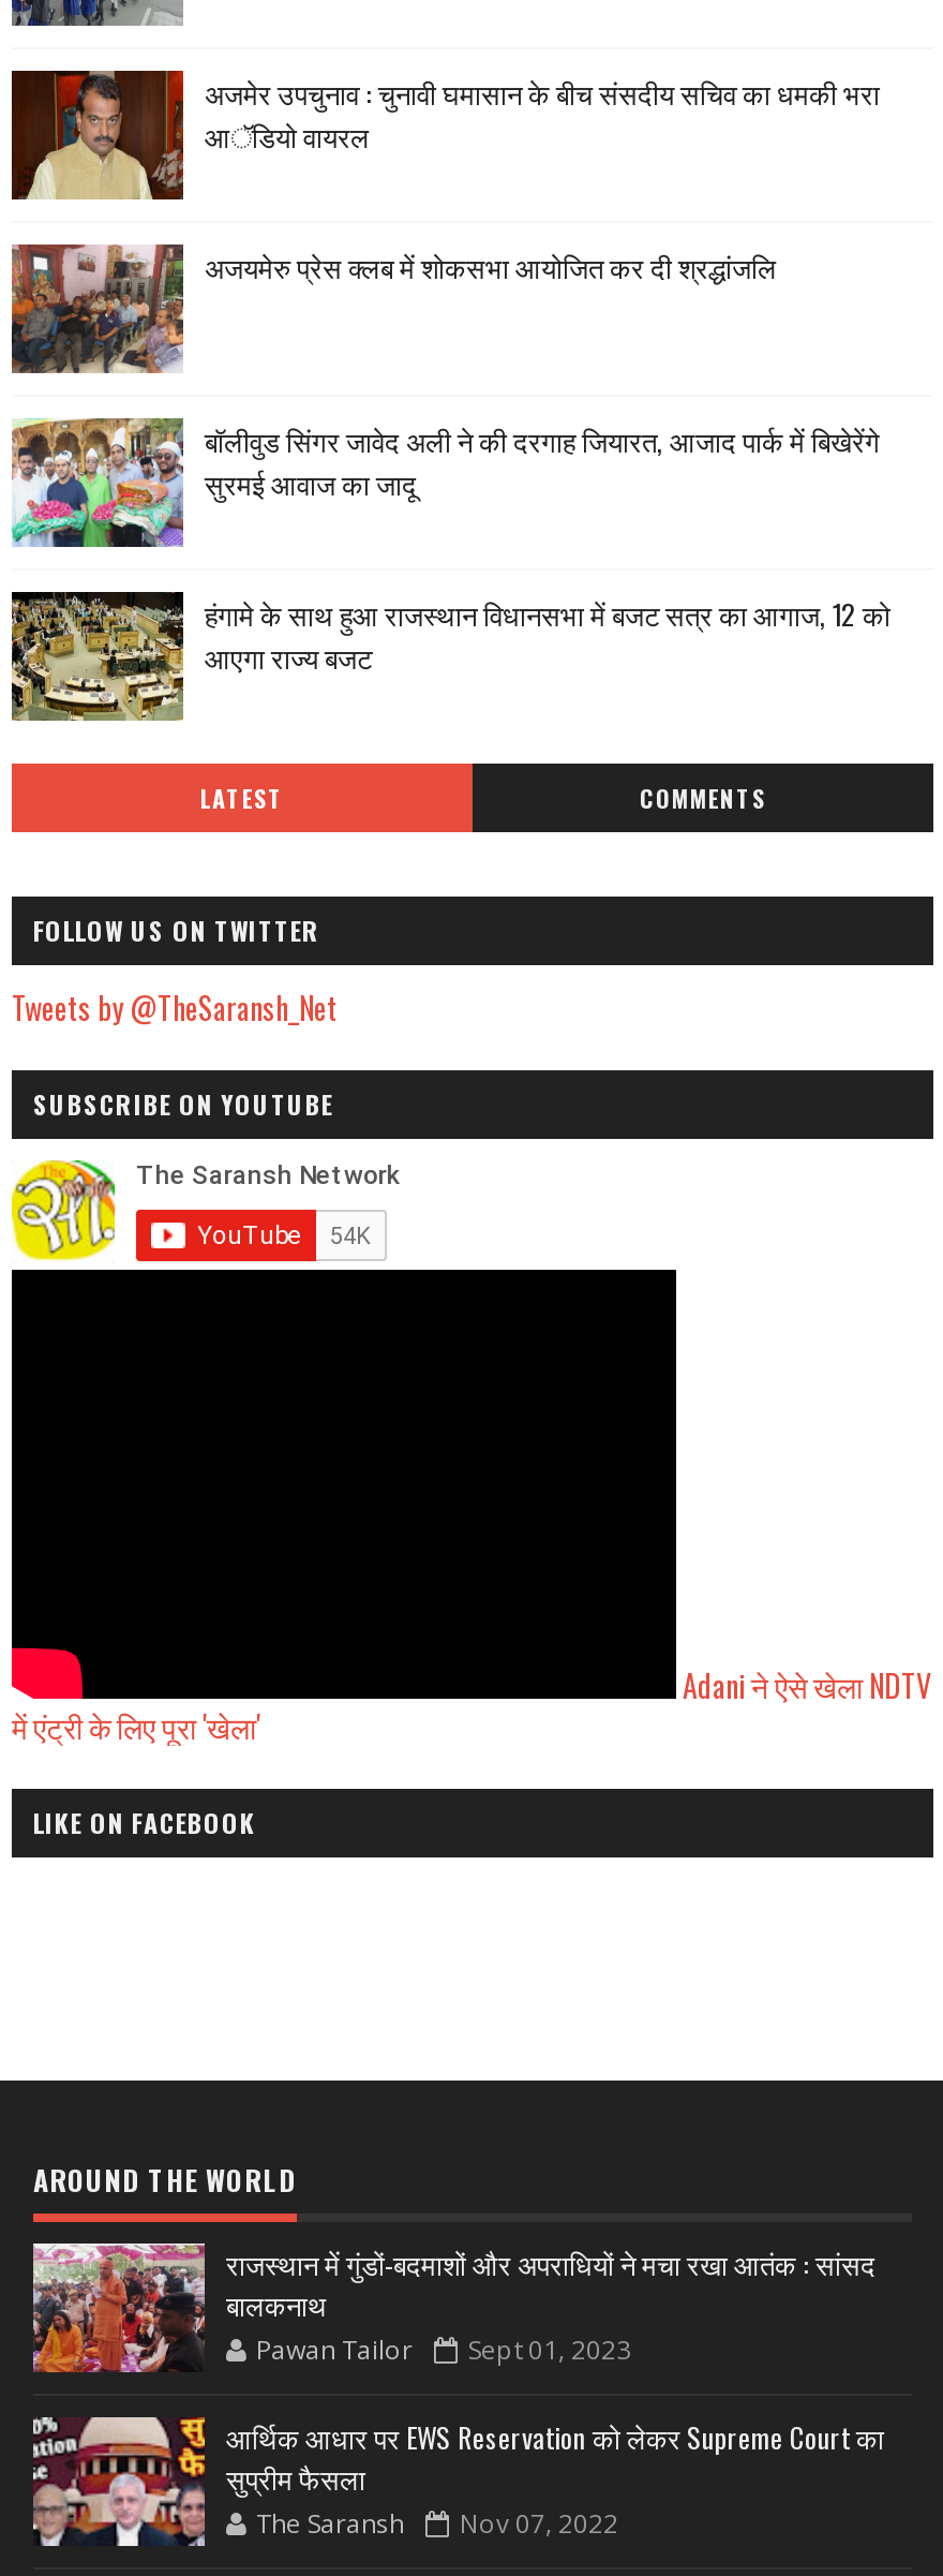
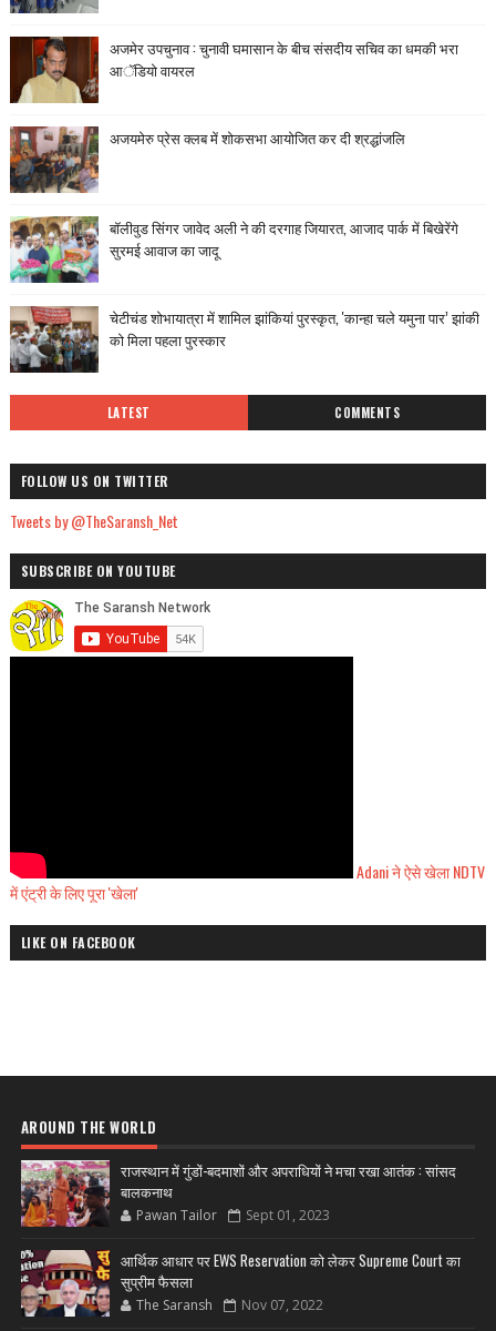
- [image]
- हंगामे के साथ हुआ राजस्थान विधानसभा में बजट सत्र का आगाज, 12 को
- आएगा राज्य बजट
+ [image]
+ चेटीचंड शोभायात्रा में शामिल झांकियां पुरस्कृत, 'कान्हा चले यमुना पार’ झांकी
+ को मिला पहला पुरस्कार
